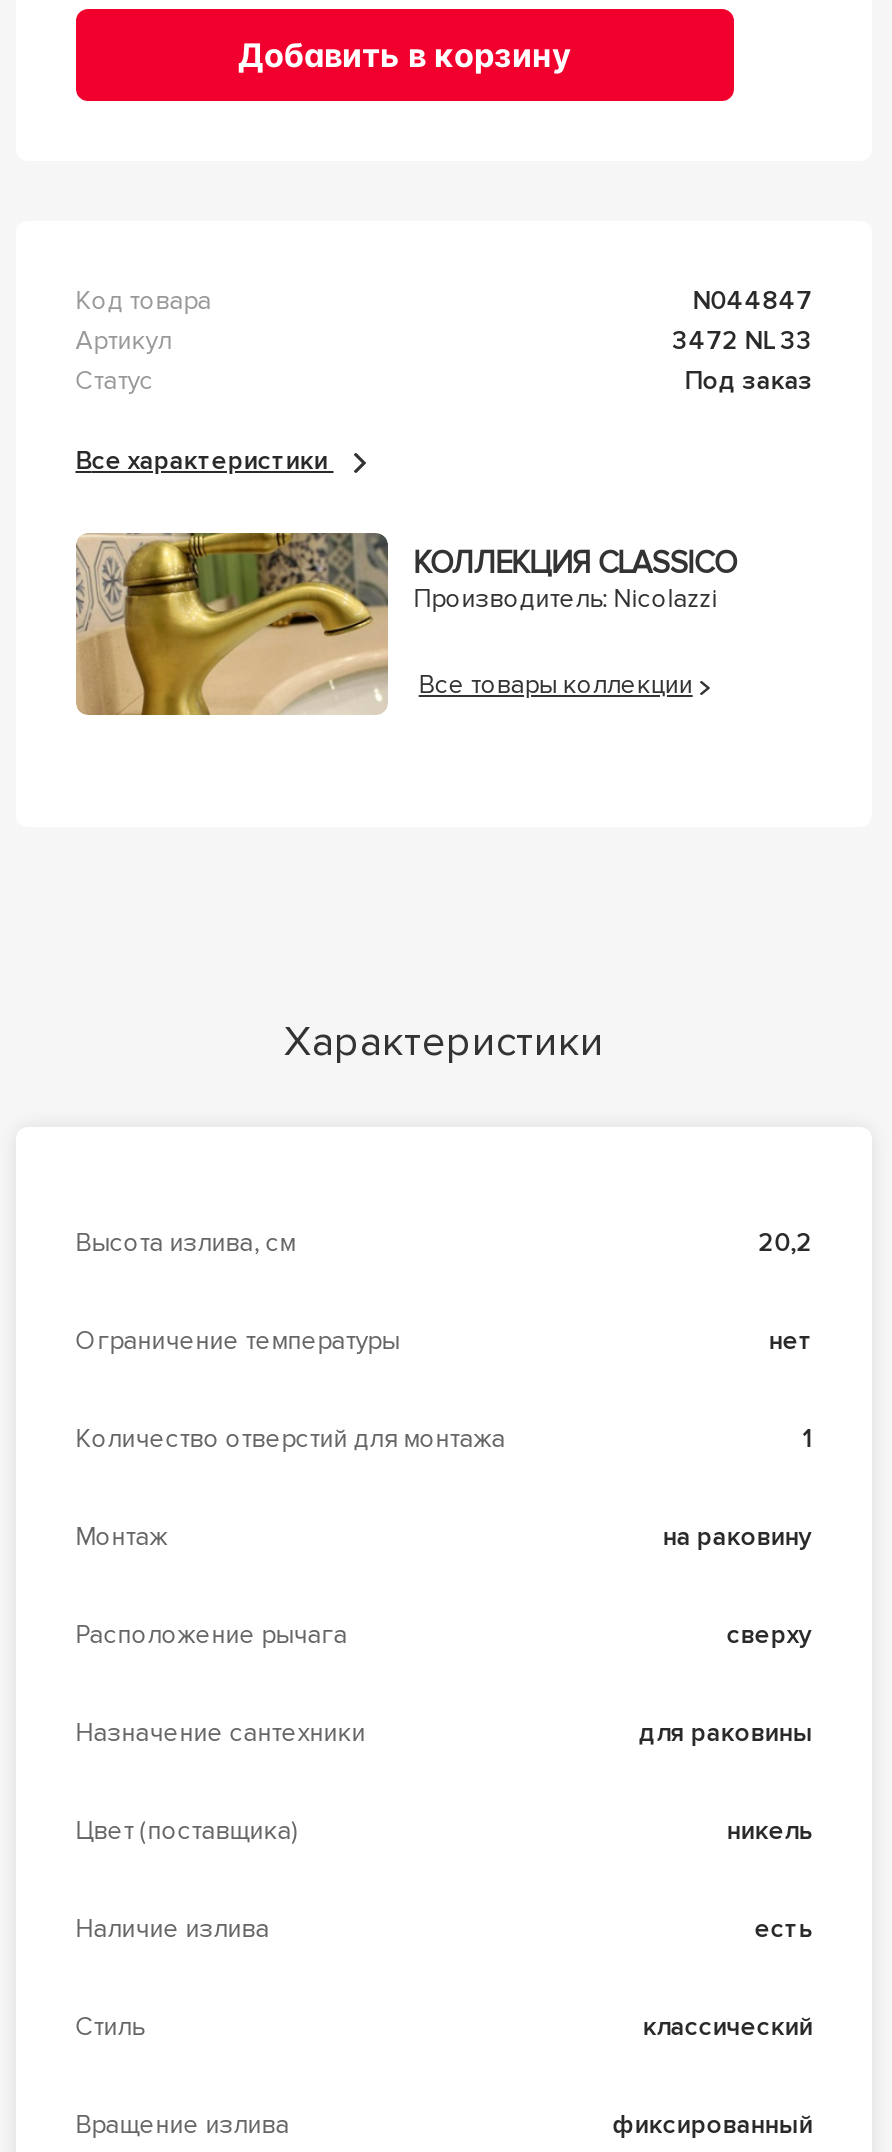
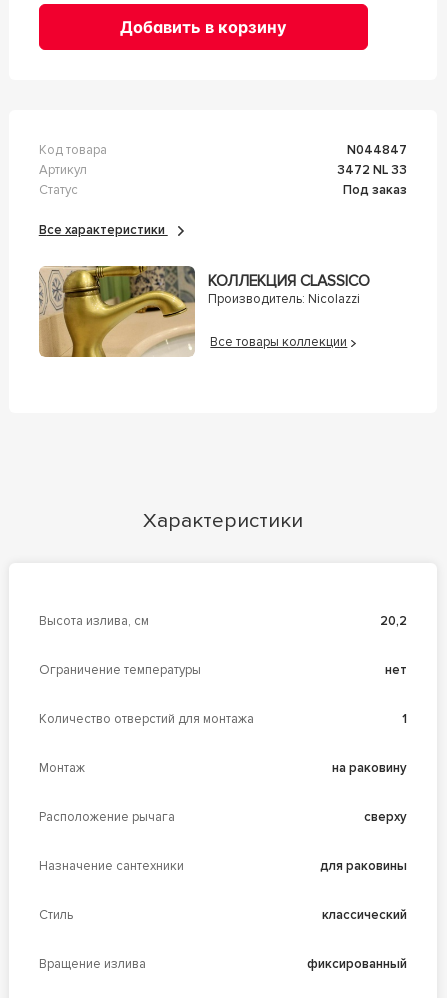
- Цвет (поставщика)
- никель
- Наличие излива
- есть
